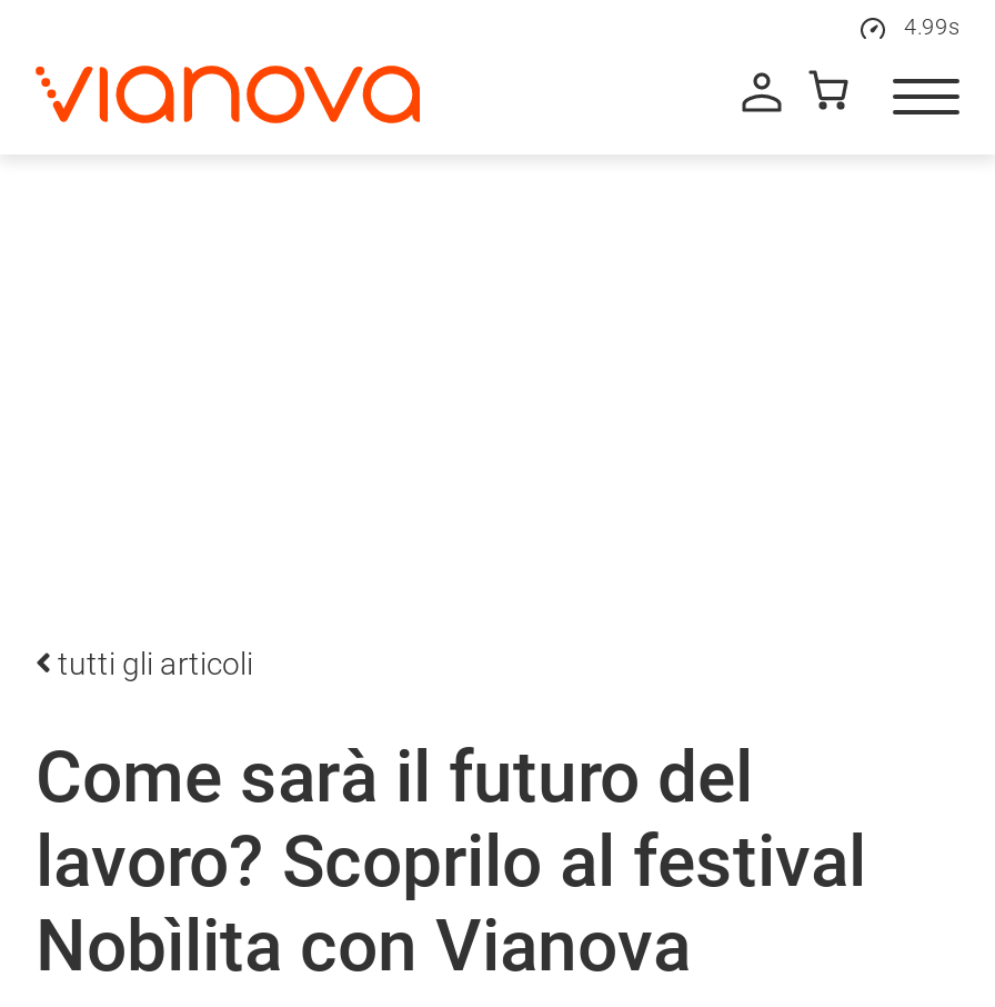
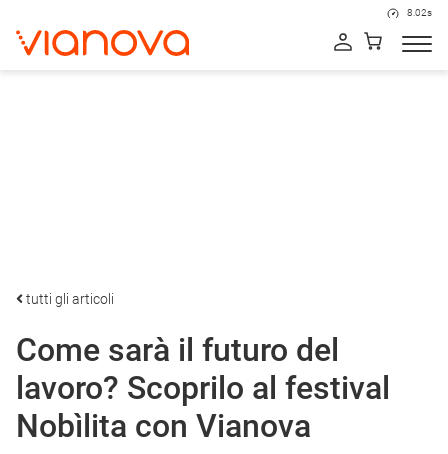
- 4.99s
+ 8.02s
